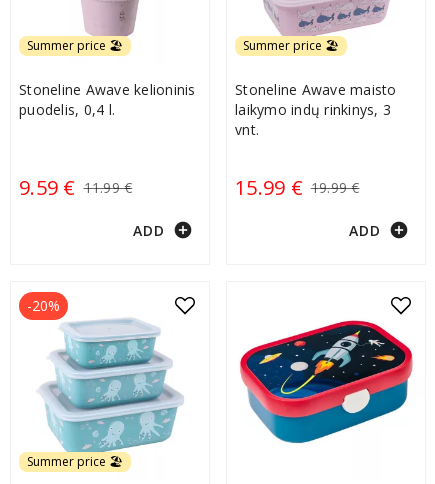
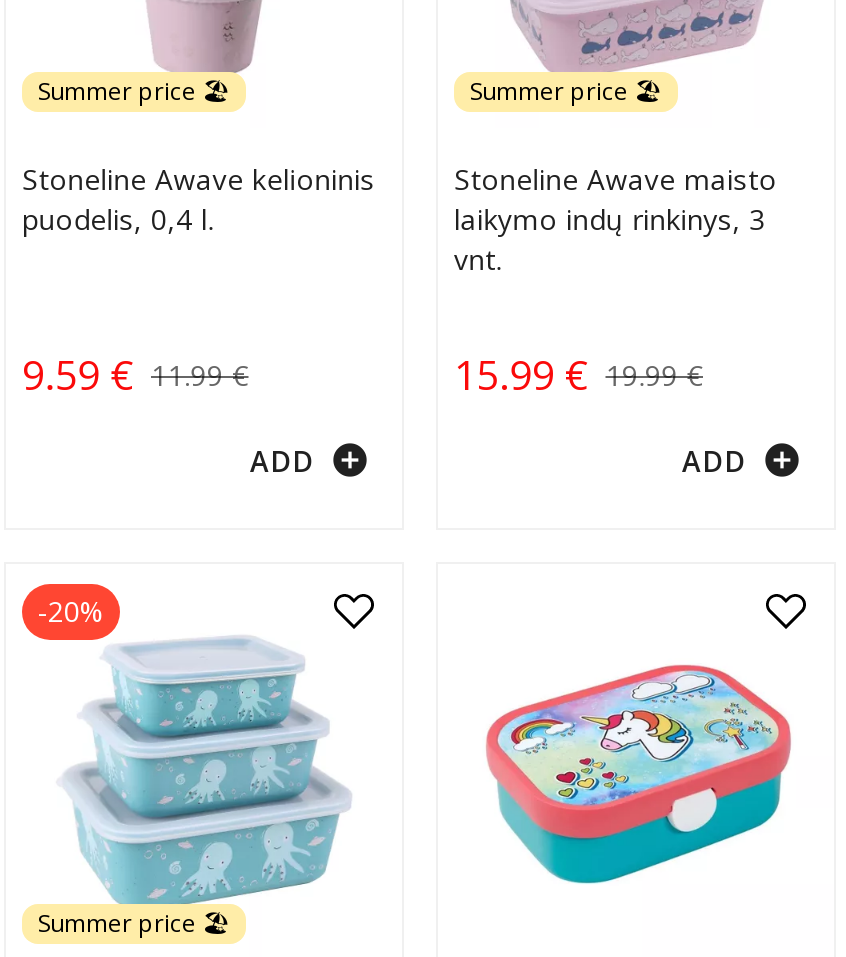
- [image]
+ [image]
